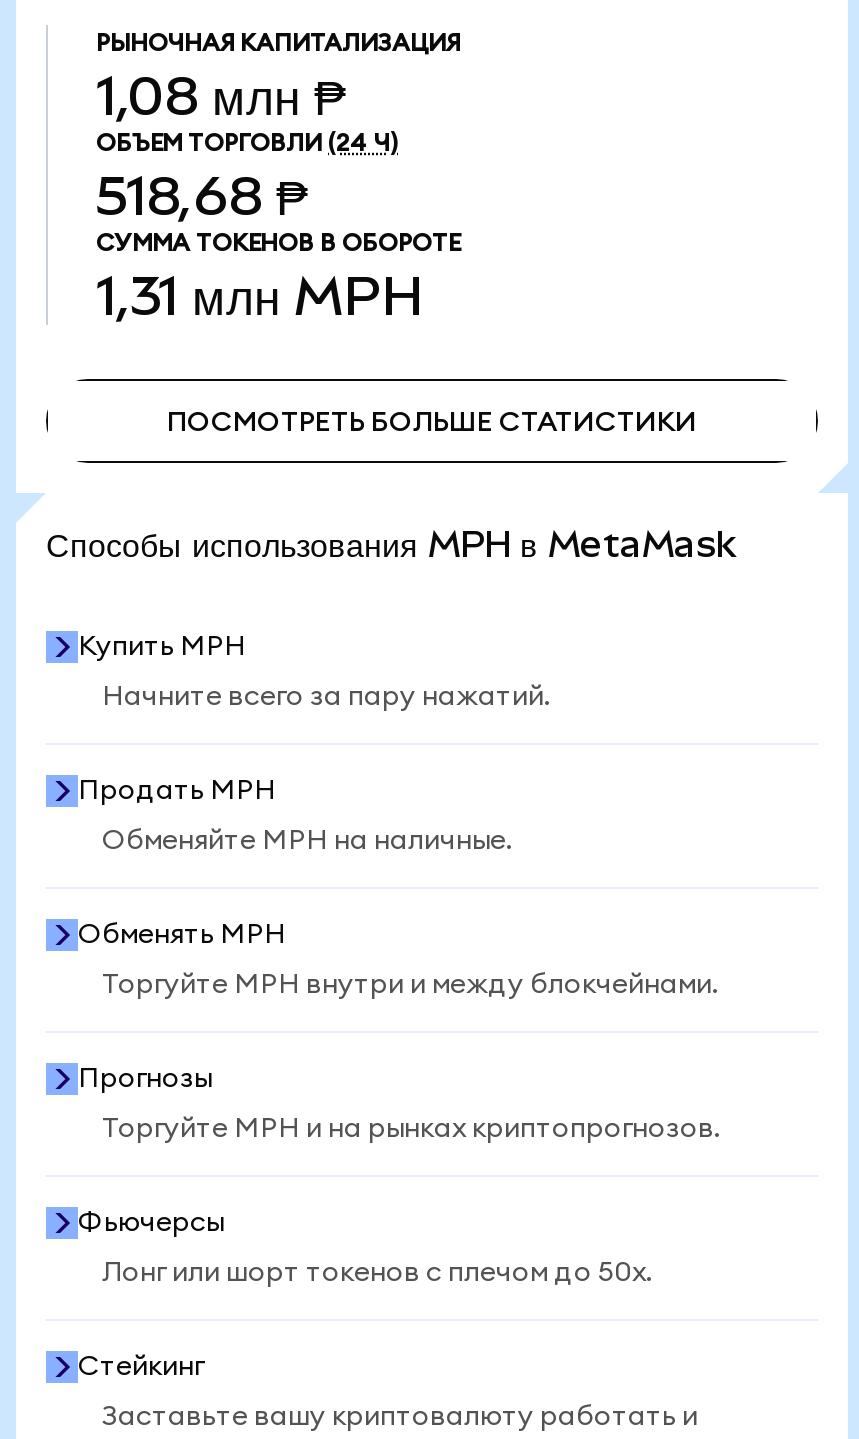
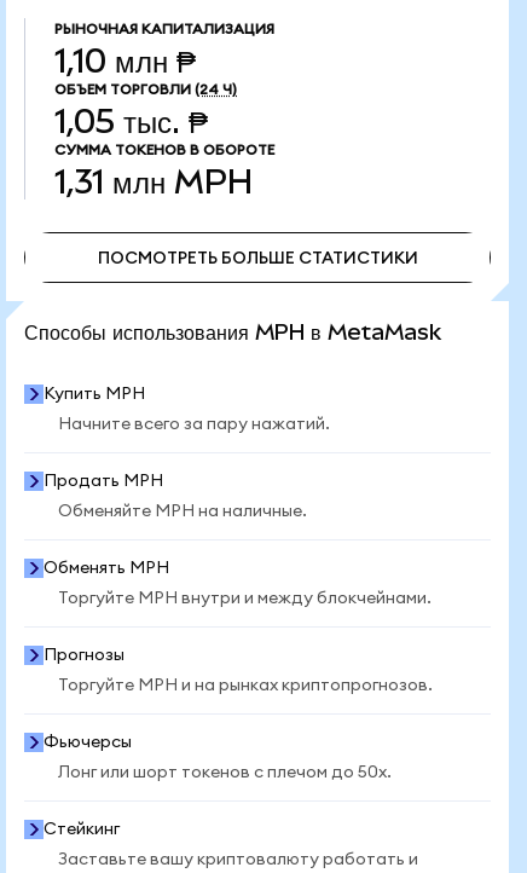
- 1,08 млн ₱
+ 1,10 млн ₱

- 518,68 ₱
+ 1,05 тыс. ₱
